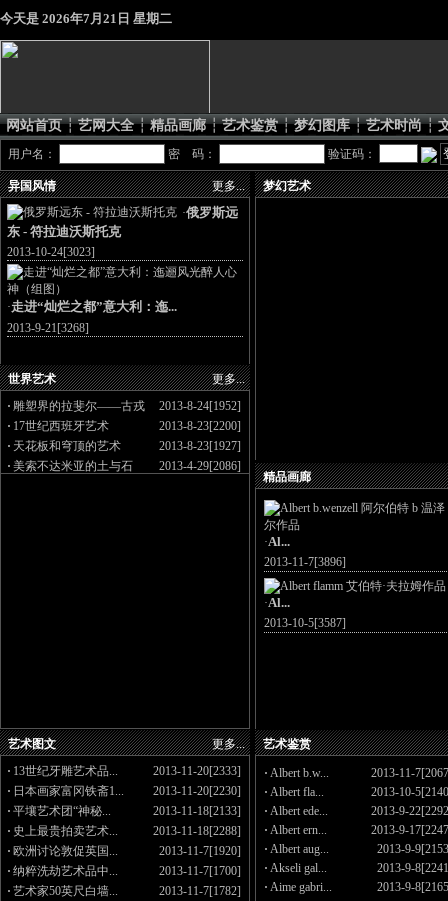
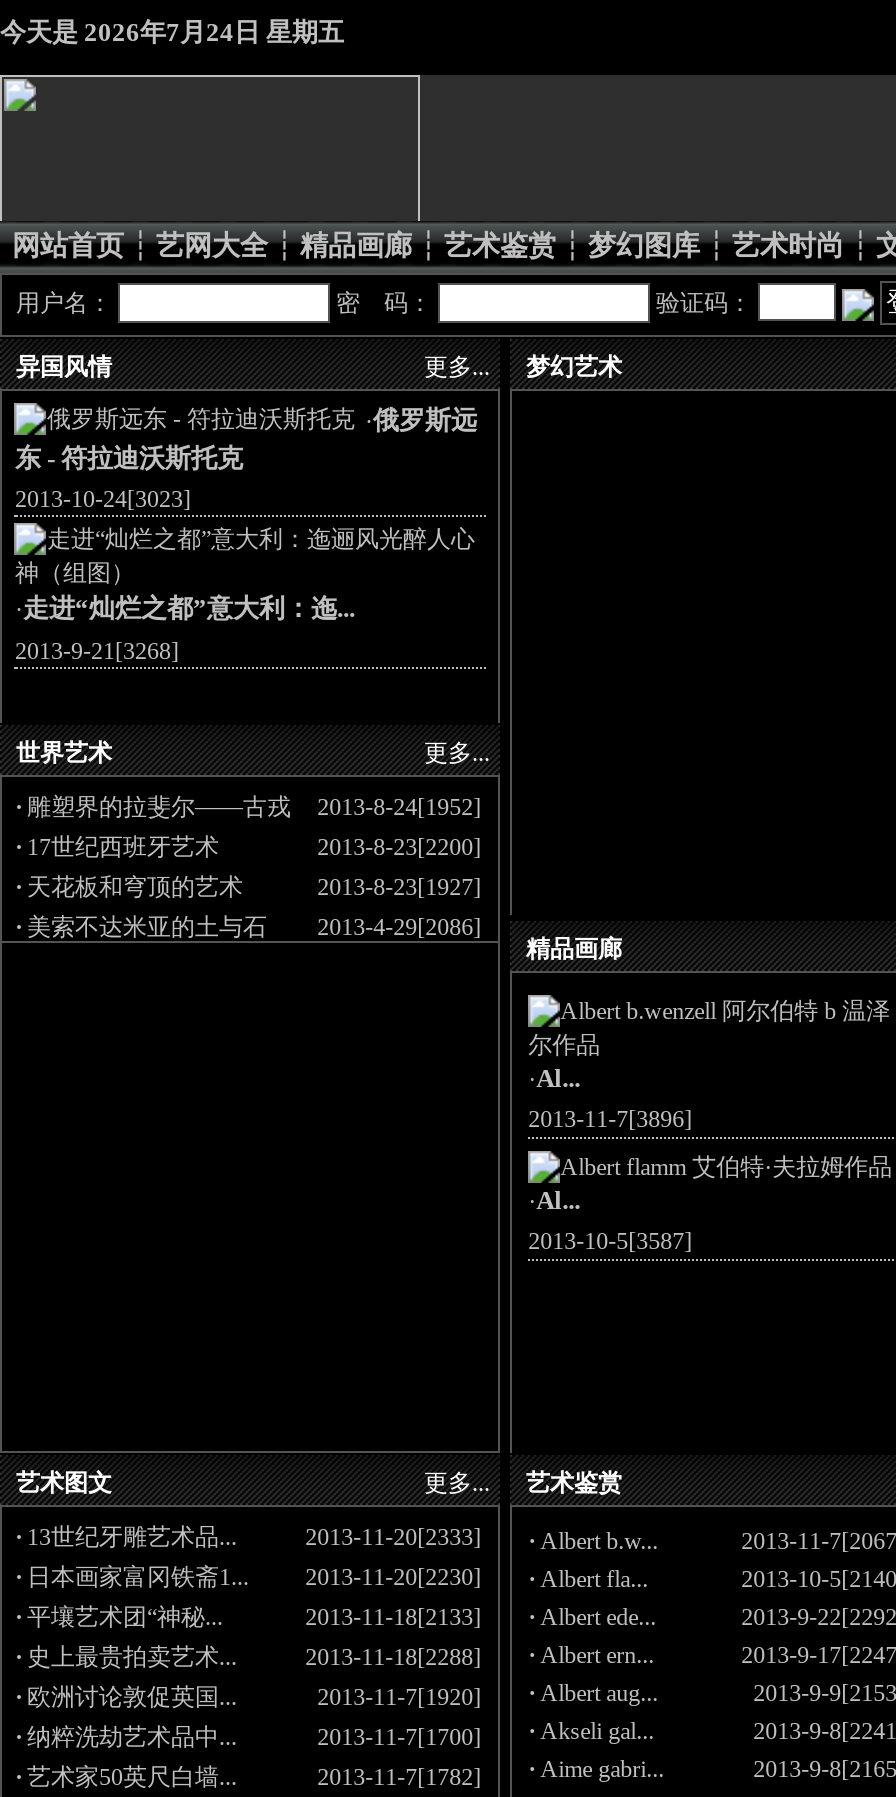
- 今天是2026年7月21日 星期二
+ 今天是2026年7月24日 星期五
